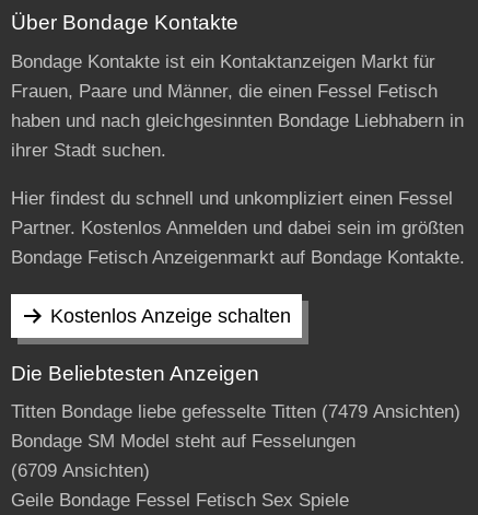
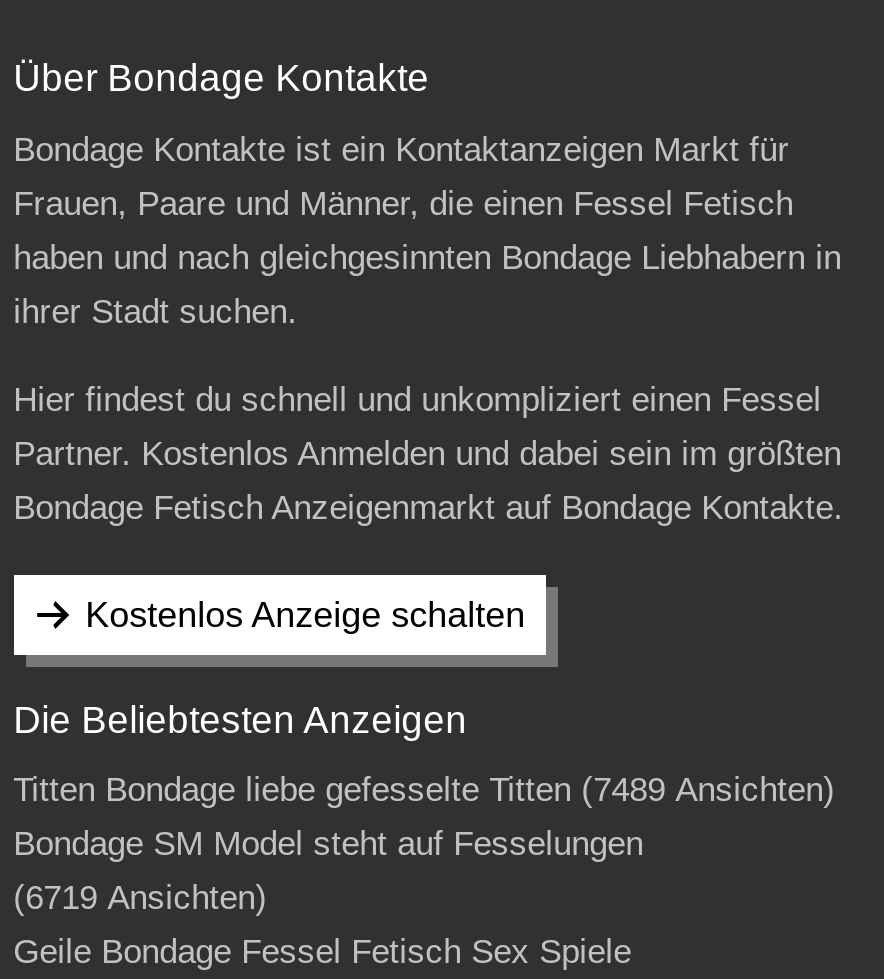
- Titten Bondage liebe gefesselte Titten (7479 Ansichten)
+ Titten Bondage liebe gefesselte Titten (7489 Ansichten)

- (6709 Ansichten)
+ (6719 Ansichten)
